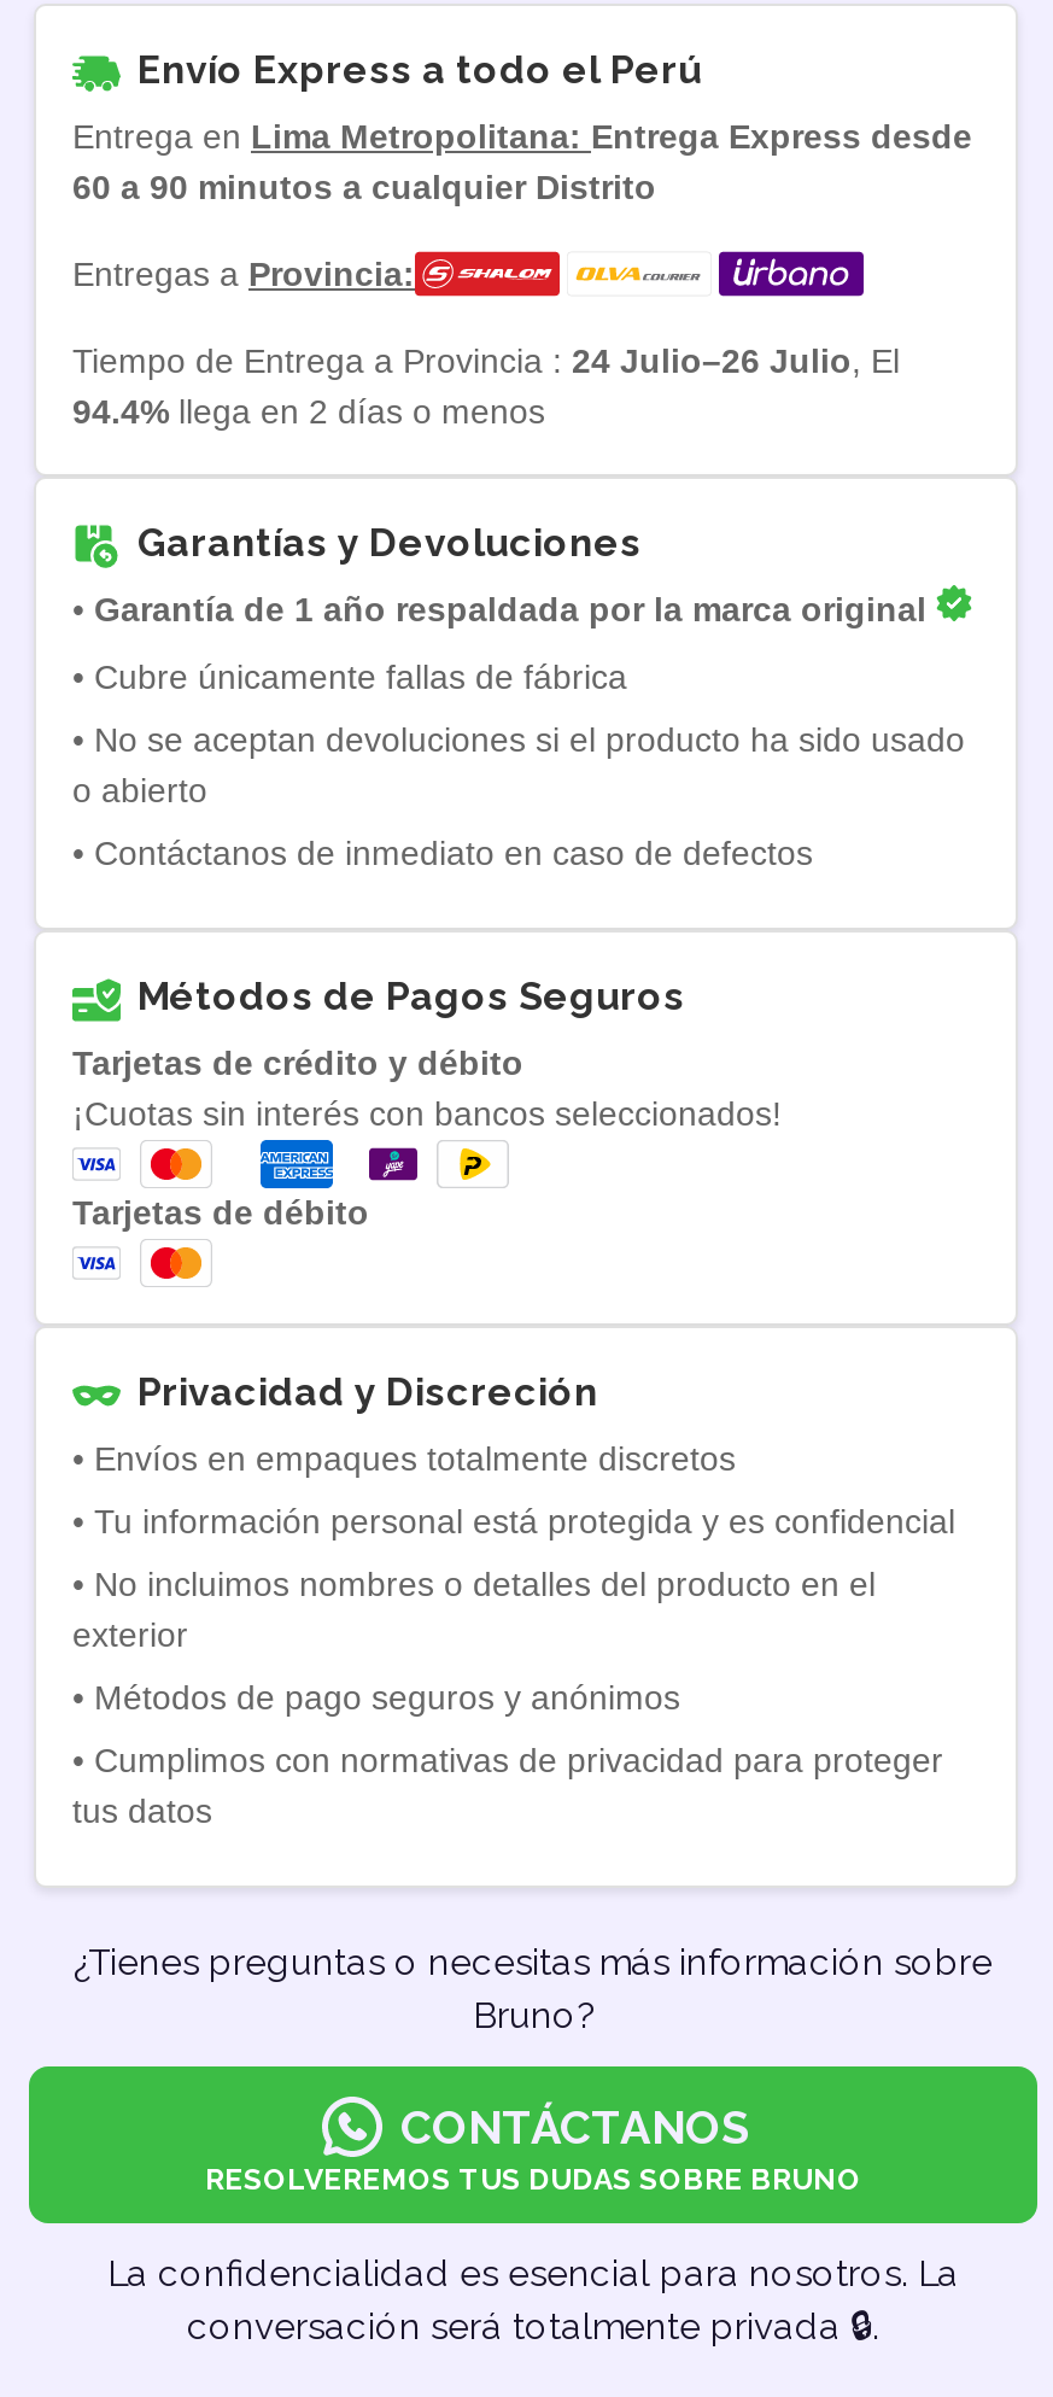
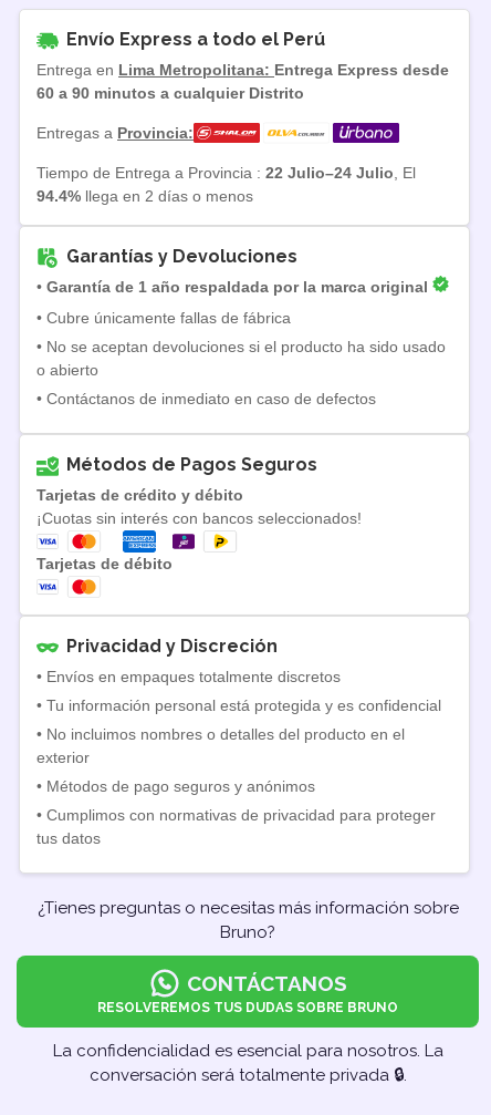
- Tiempo de Entrega a Provincia : 24 Julio–26 Julio, El
+ Tiempo de Entrega a Provincia : 22 Julio–24 Julio, El
